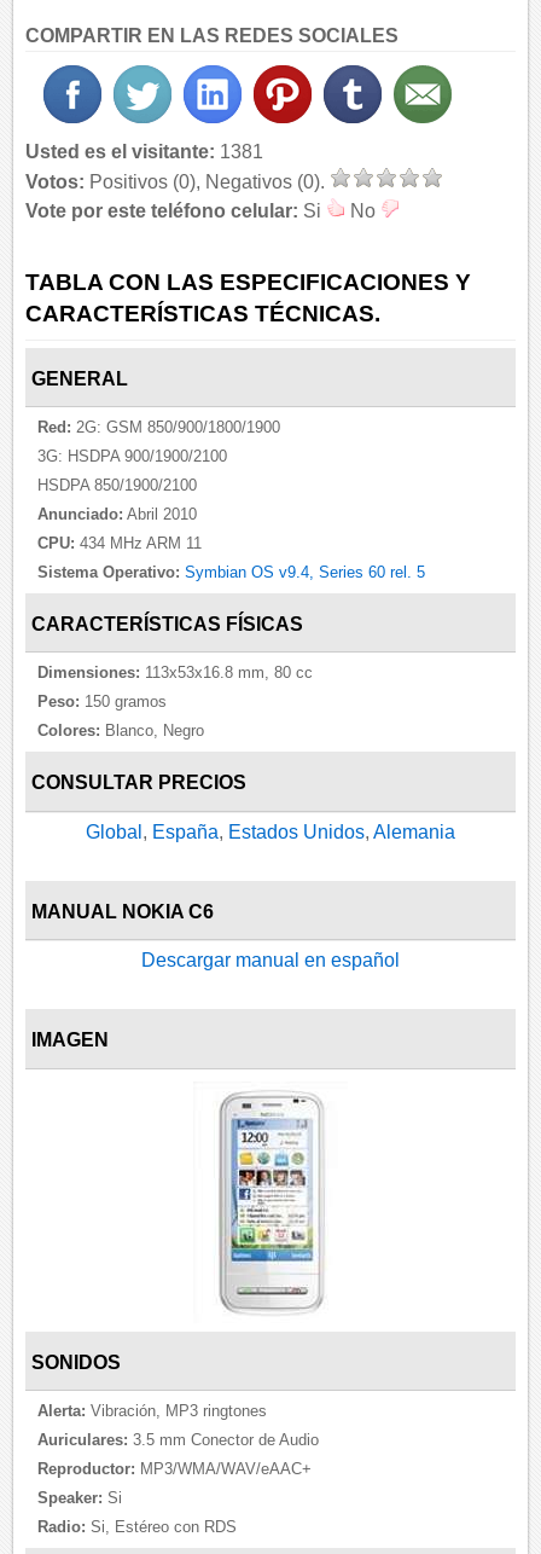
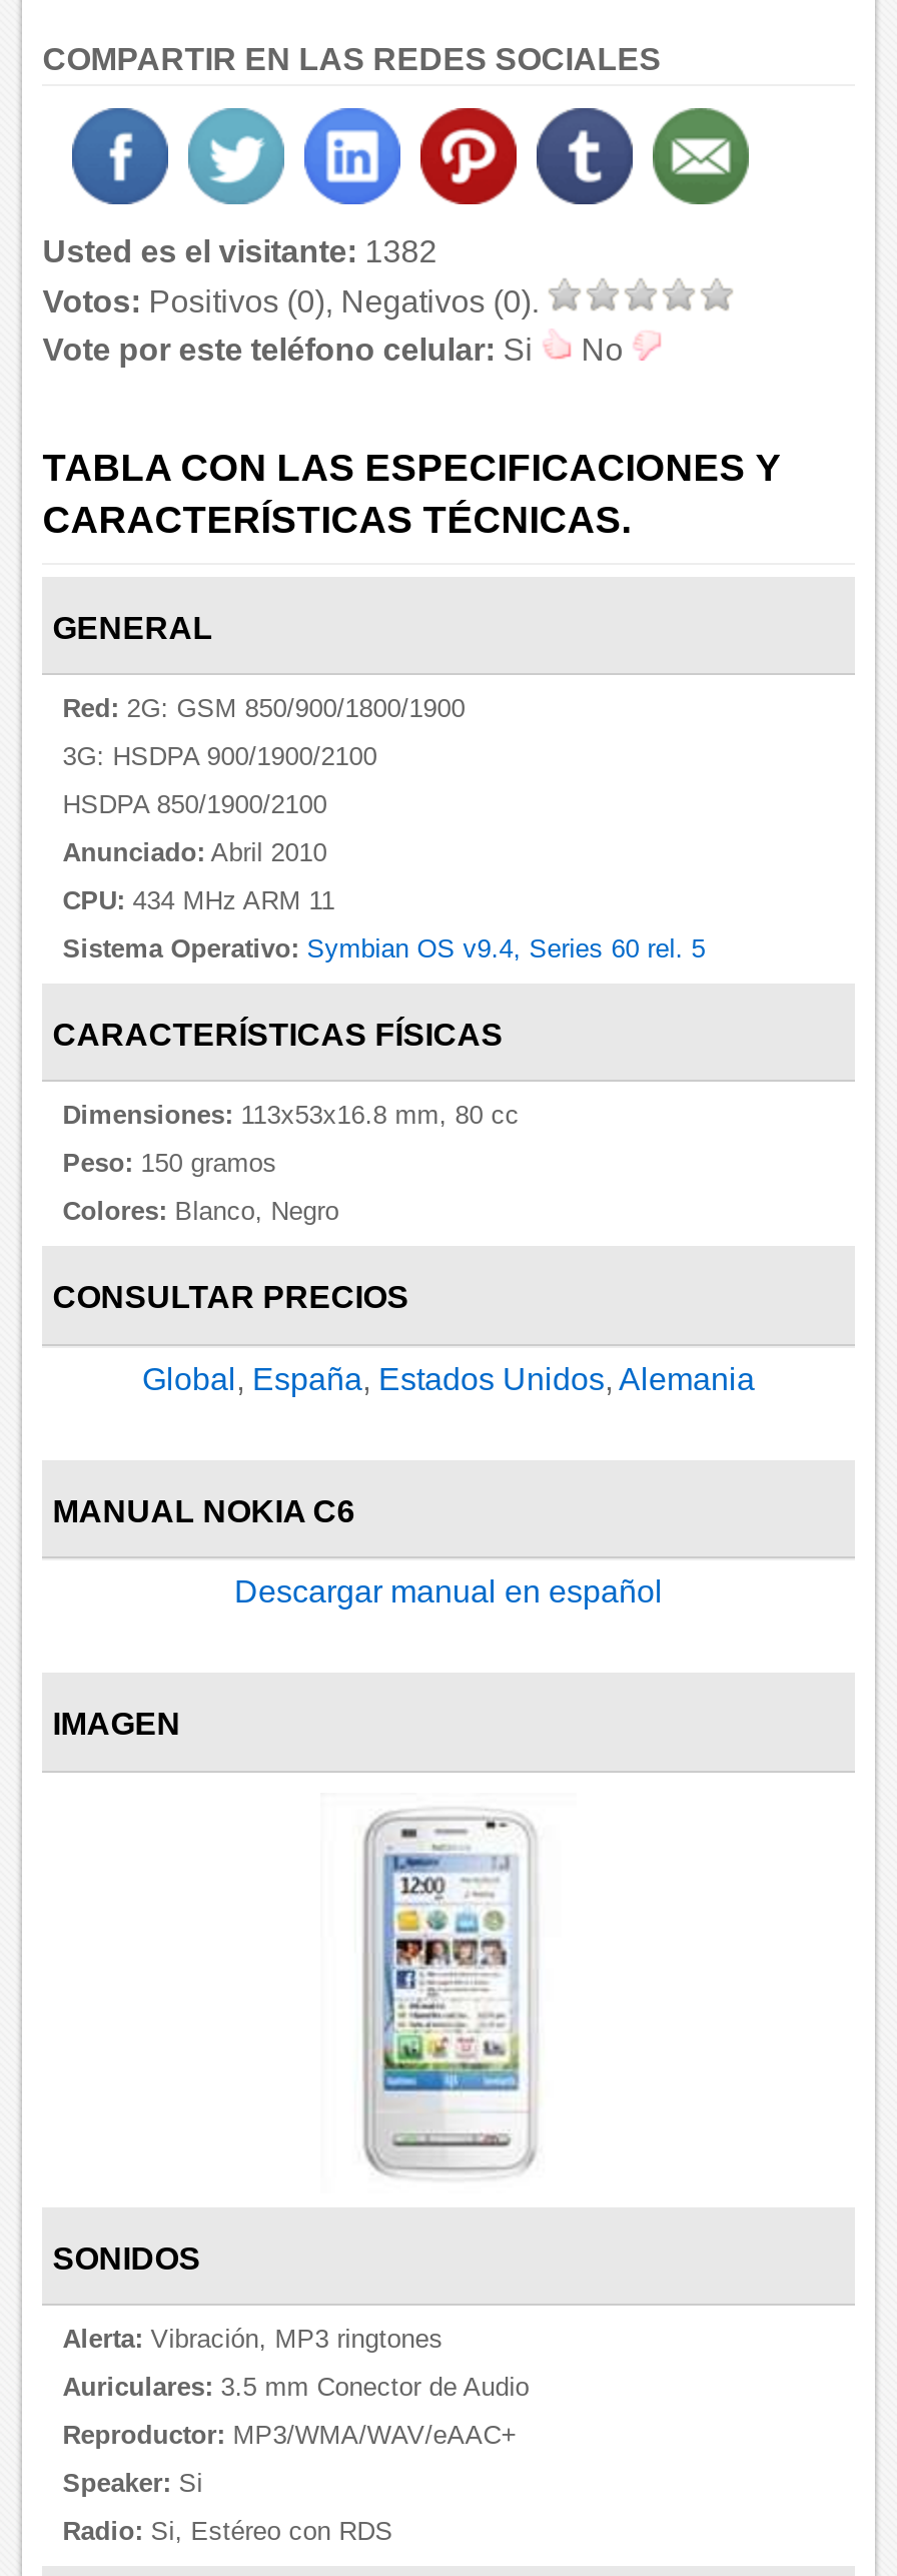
- Usted es el visitante: 1381
+ Usted es el visitante: 1382
